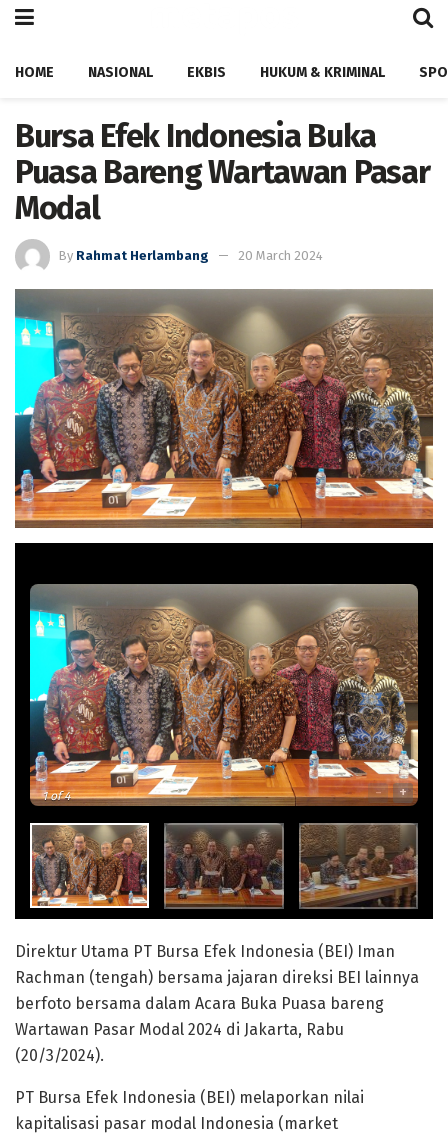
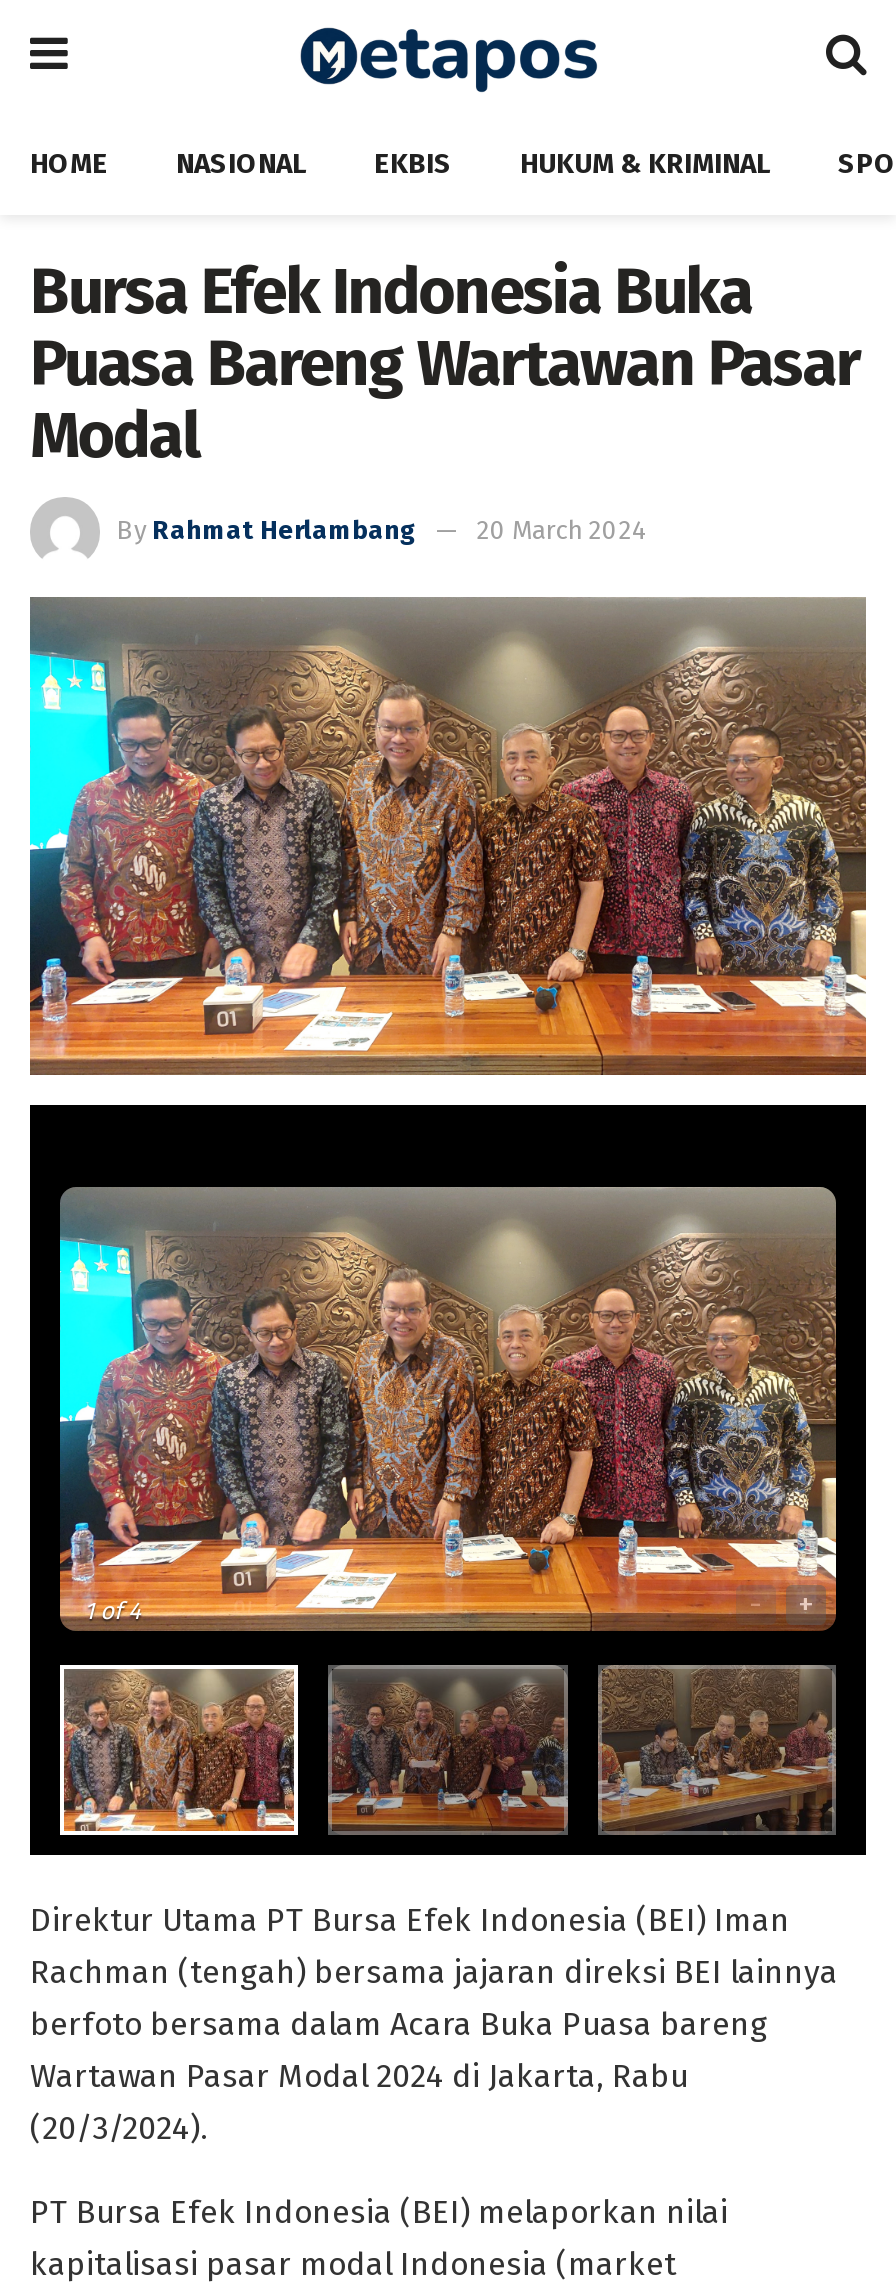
+ [image]
